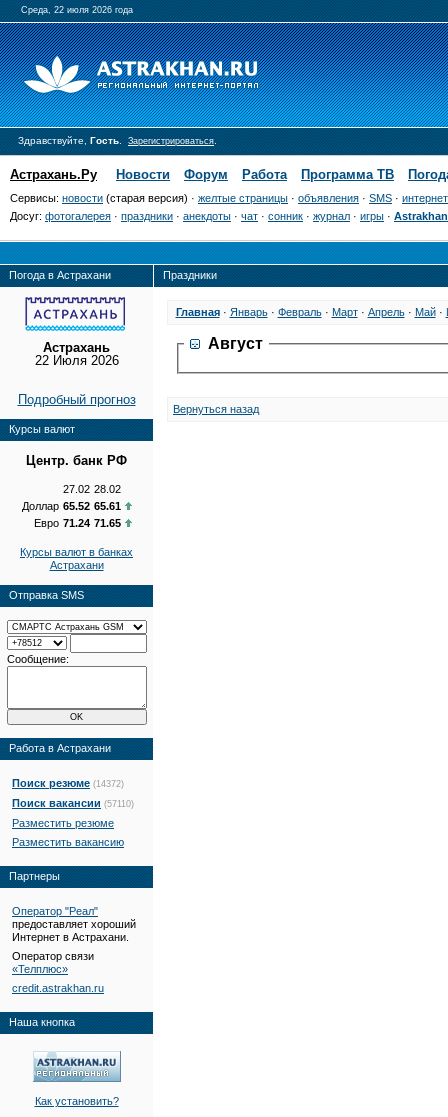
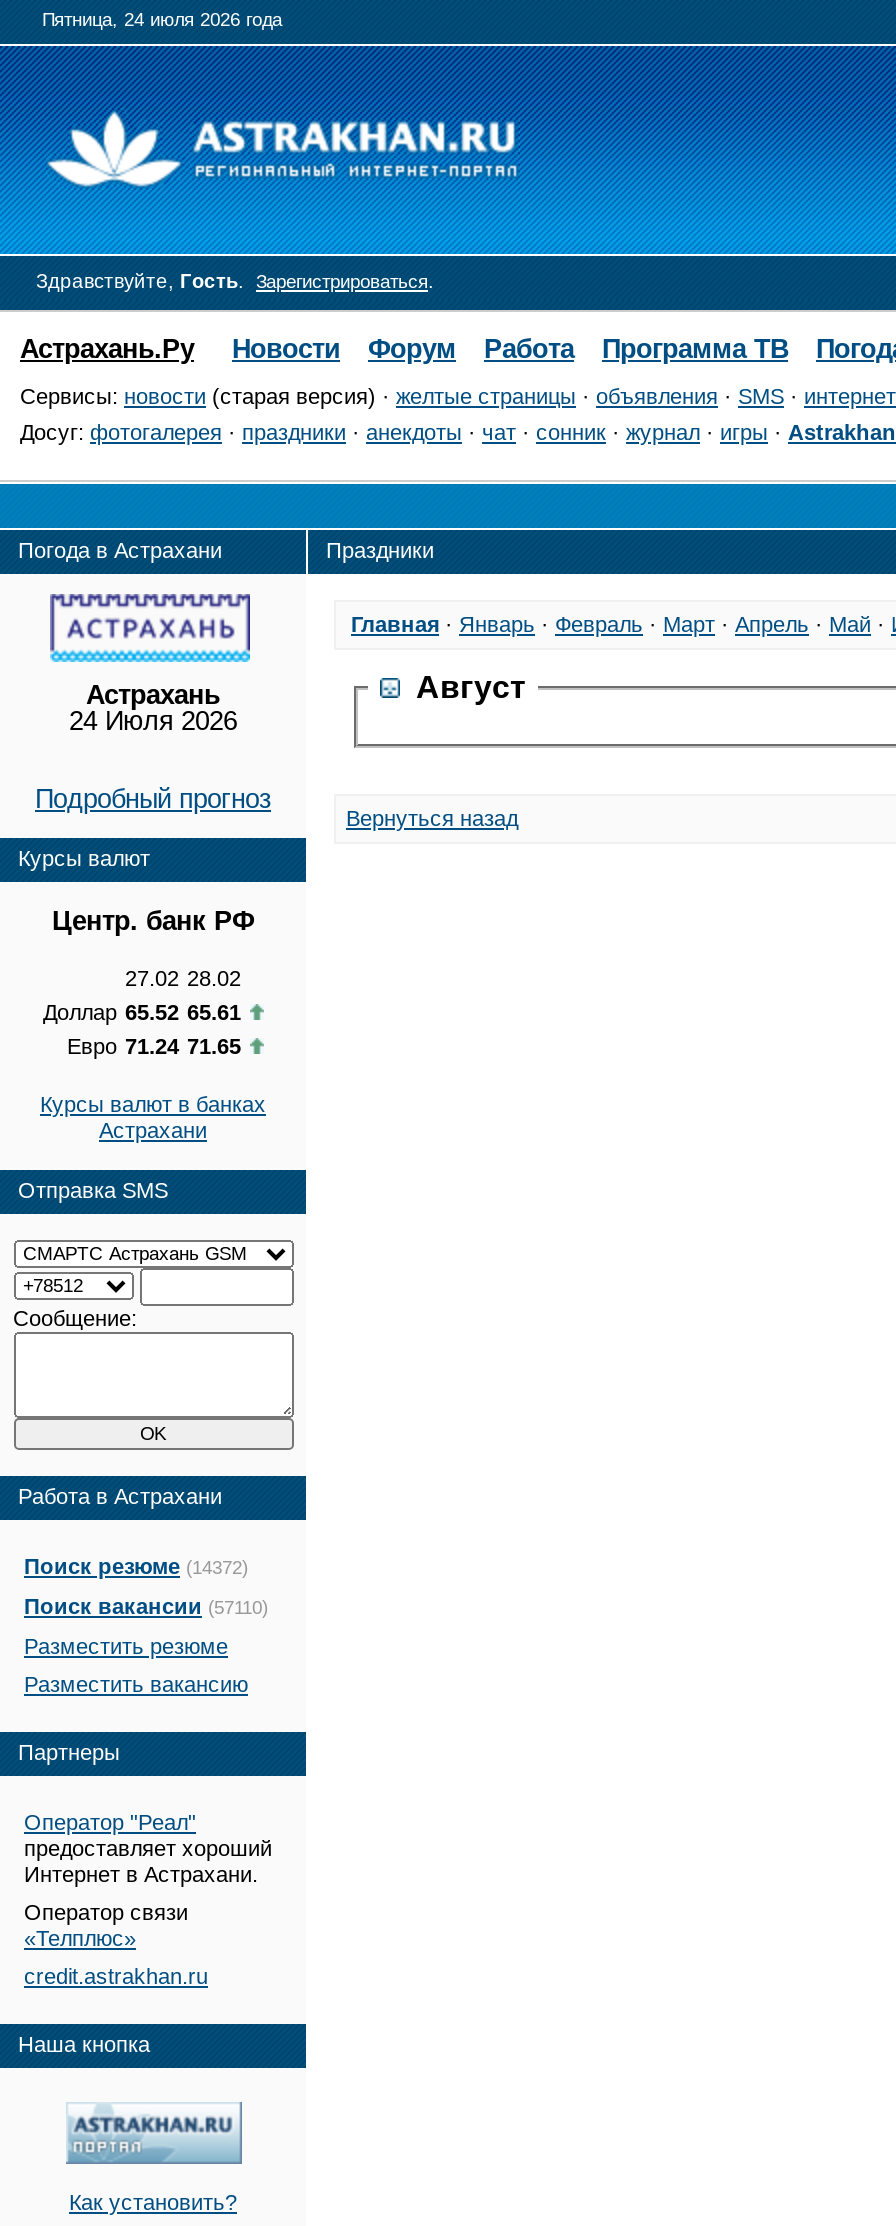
- Среда, 22 июля 2026 года
+ Пятница, 24 июля 2026 года

- 22 Июля 2026
+ 24 Июля 2026
